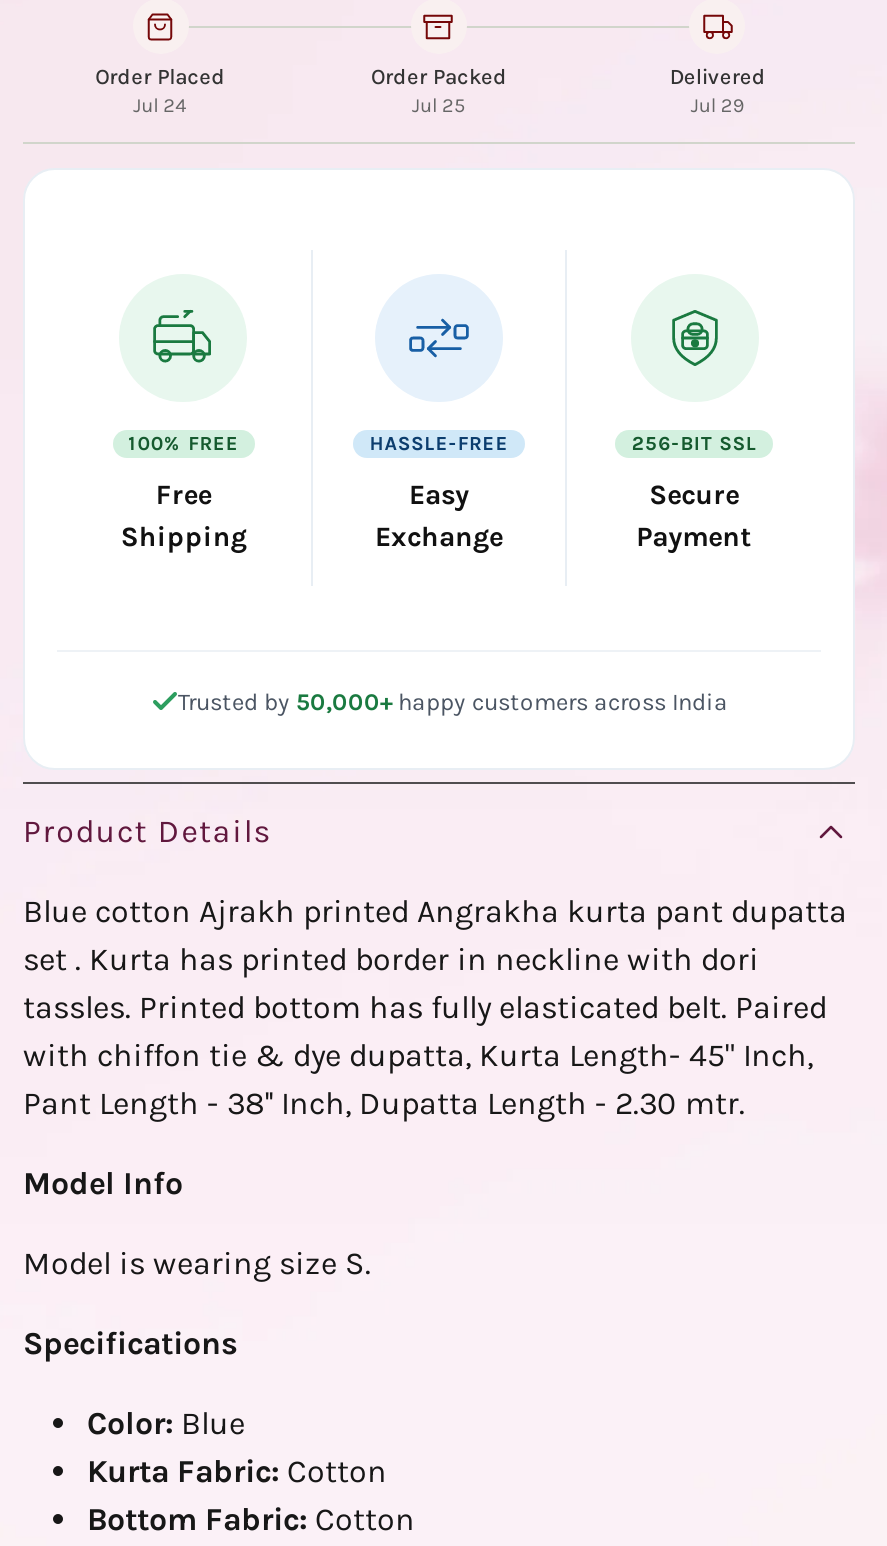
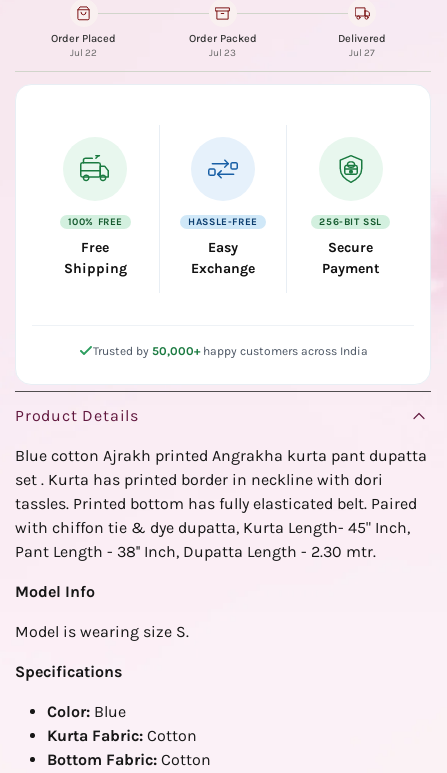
- Jul 24
+ Jul 22

- Jul 25
+ Jul 23

- Jul 29
+ Jul 27
